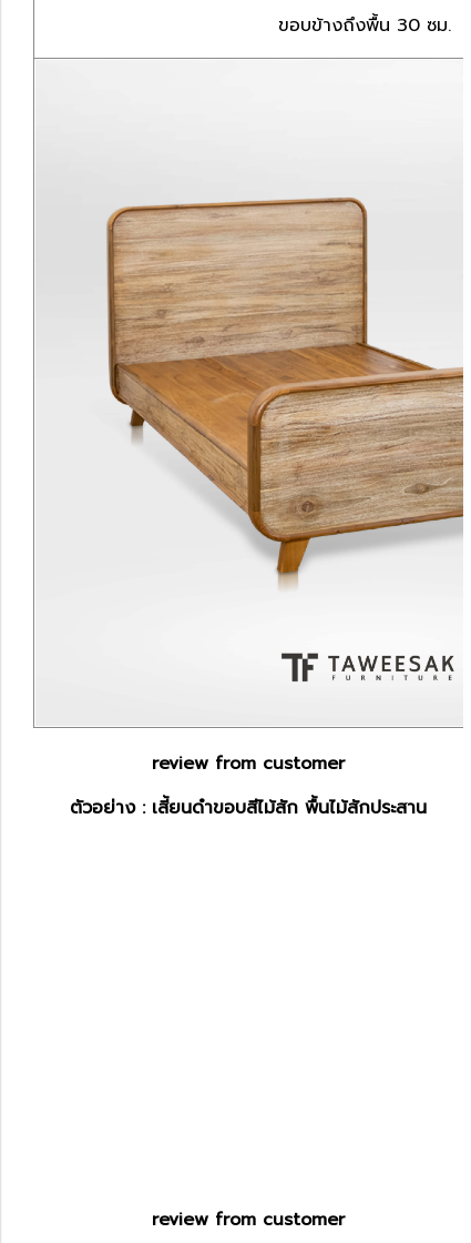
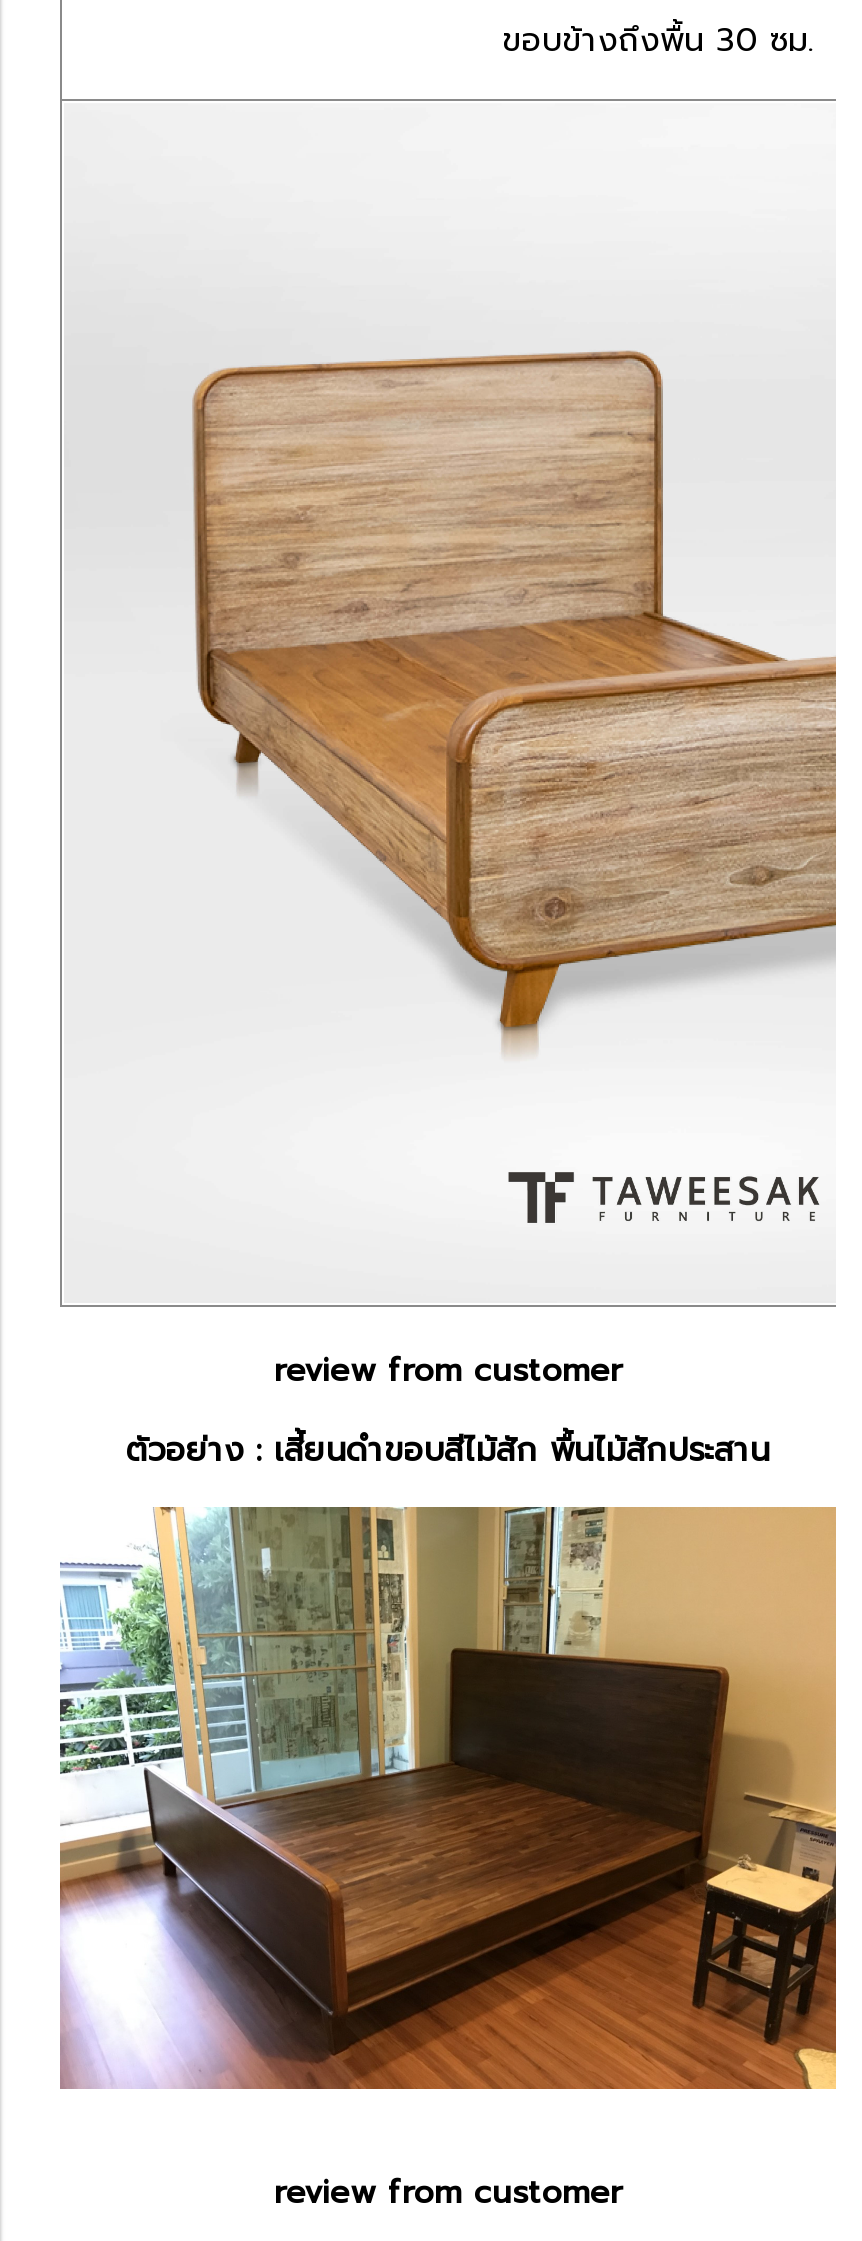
+ [image]
